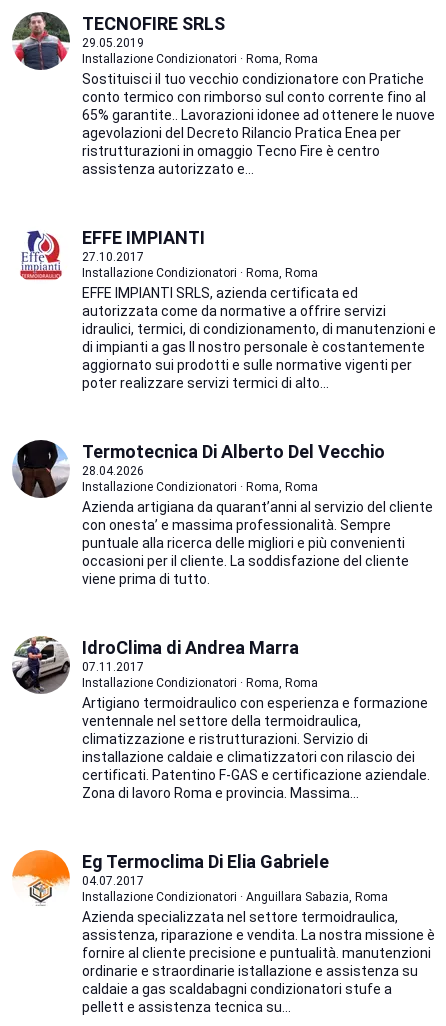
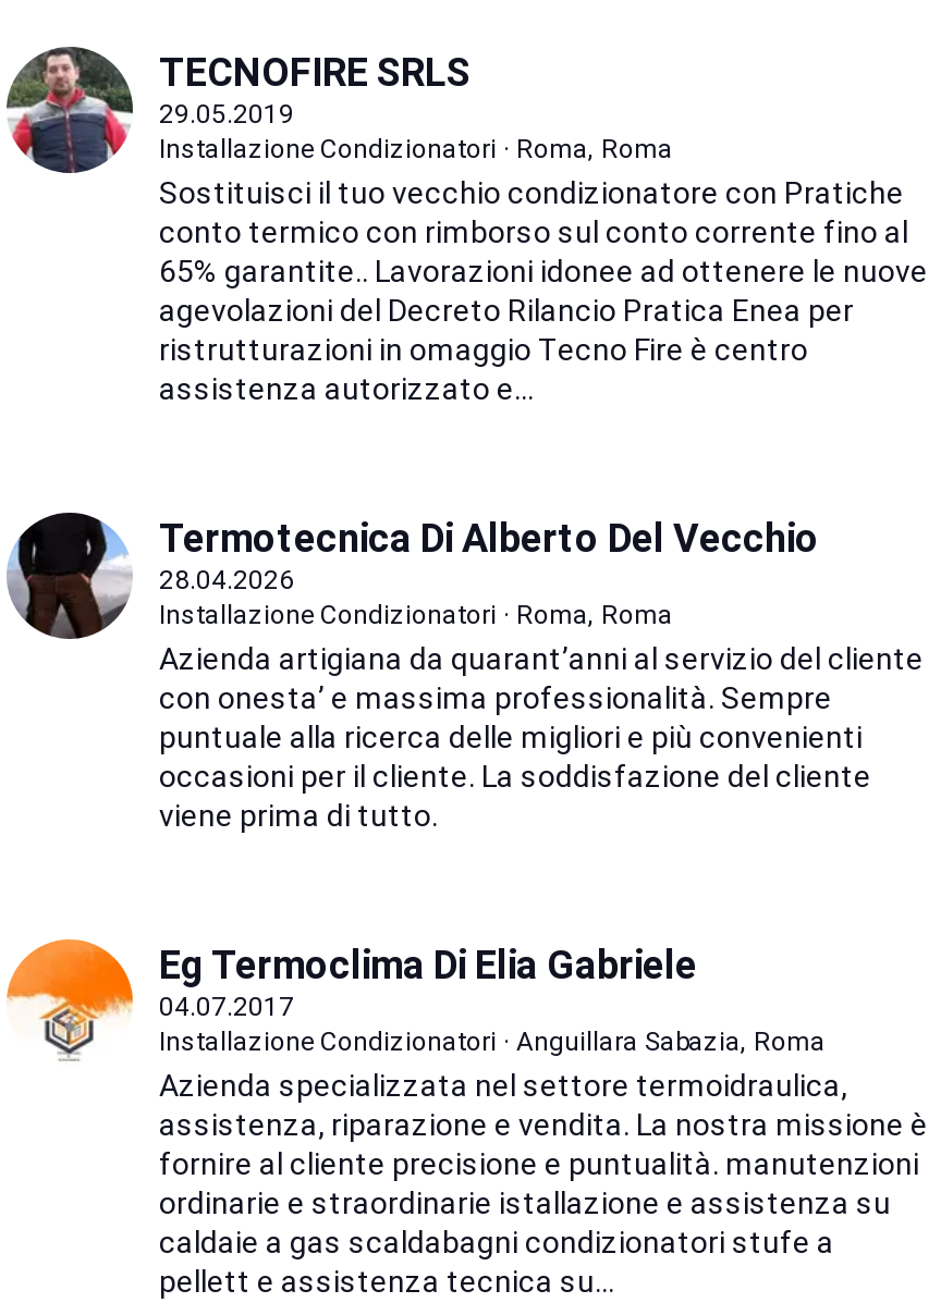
- [image]
- EFFE IMPIANTI
- 27.10.2017
- Installazione Condizionatori · Roma, Roma
- EFFE IMPIANTI SRLS, azienda certificata ed
- autorizzata come da normative a offrire servizi
- idraulici, termici, di condizionamento, di manutenzioni e
- di impianti a gas Il nostro personale è costantemente
- aggiornato sui prodotti e sulle normative vigenti per
- poter realizzare servizi termici di alto...

- [image]
- IdroClima di Andrea Marra
- 07.11.2017
- Installazione Condizionatori · Roma, Roma
- Artigiano termoidraulico con esperienza e formazione
- ventennale nel settore della termoidraulica,
- climatizzazione e ristrutturazioni. Servizio di
- installazione caldaie e climatizzatori con rilascio dei
- certificati. Patentino F-GAS e certificazione aziendale.
- Zona di lavoro Roma e provincia. Massima...
